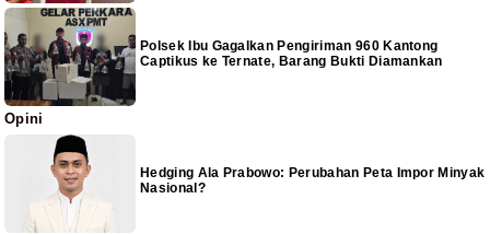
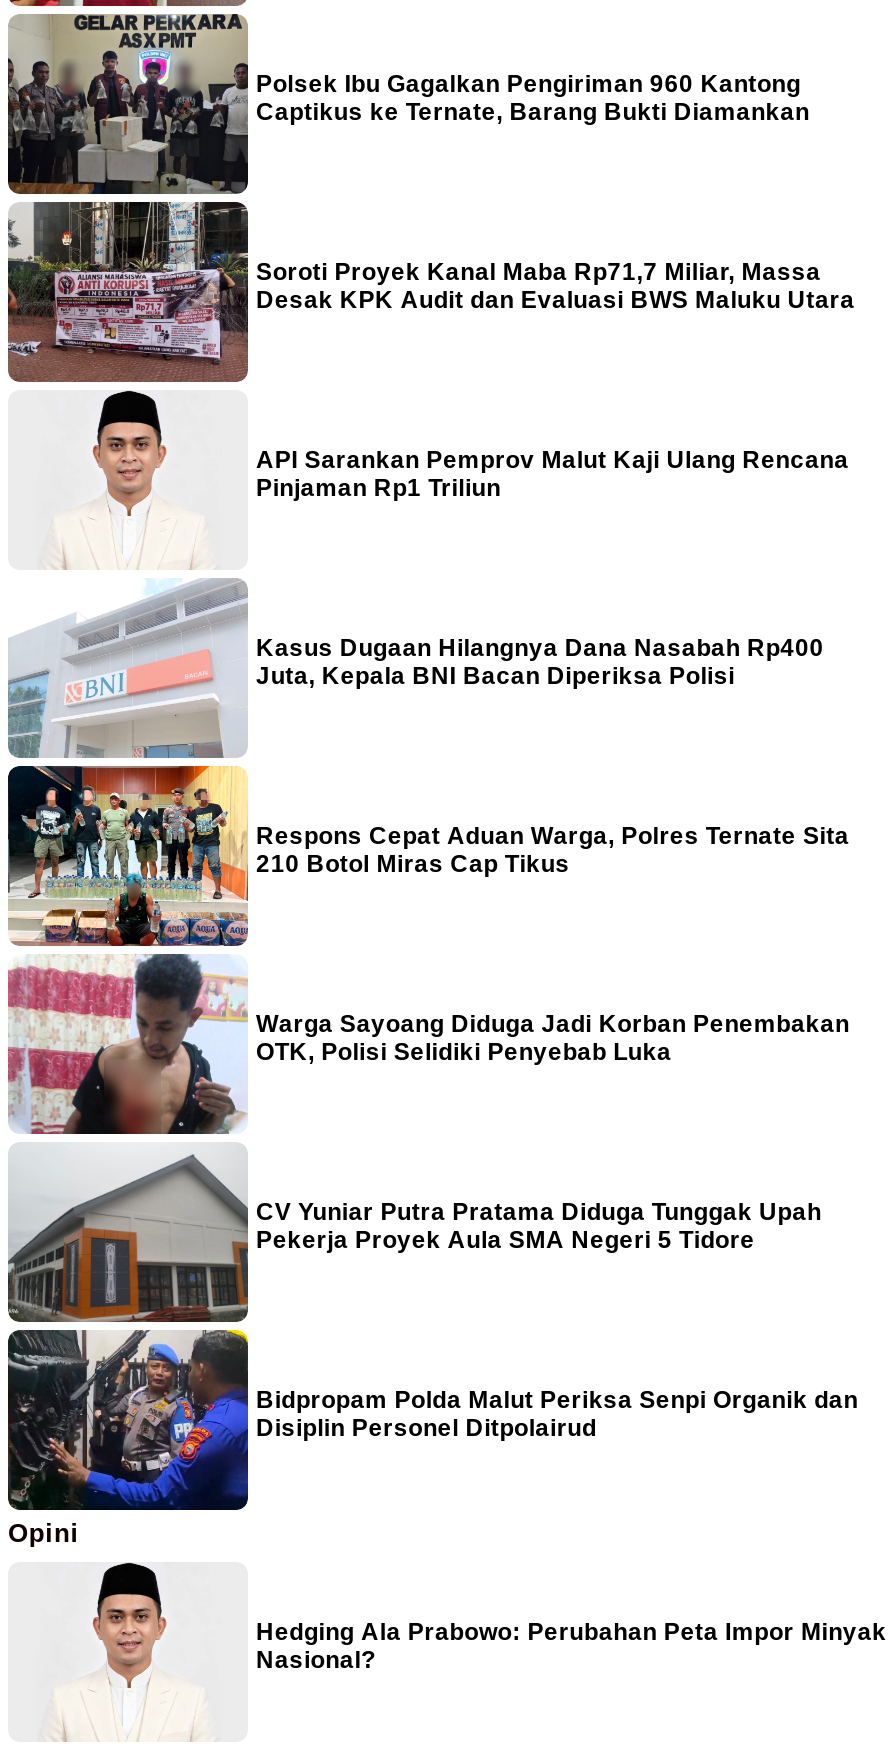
+ [image]
+ Soroti Proyek Kanal Maba Rp71,7 Miliar, Massa
+ Desak KPK Audit dan Evaluasi BWS Maluku Utara

+ [image]
+ Kasus Dugaan Hilangnya Dana Nasabah Rp400
+ Juta, Kepala BNI Bacan Diperiksa Polisi

+ API Sarankan Pemprov Malut Kaji Ulang Rencana
+ Pinjaman Rp1 Triliun

+ Respons Cepat Aduan Warga, Polres Ternate Sita
+ 210 Botol Miras Cap Tikus

+ Warga Sayoang Diduga Jadi Korban Penembakan
+ OTK, Polisi Selidiki Penyebab Luka

+ CV Yuniar Putra Pratama Diduga Tunggak Upah
+ Pekerja Proyek Aula SMA Negeri 5 Tidore

+ Bidpropam Polda Malut Periksa Senpi Organik dan
+ Disiplin Personel Ditpolairud
